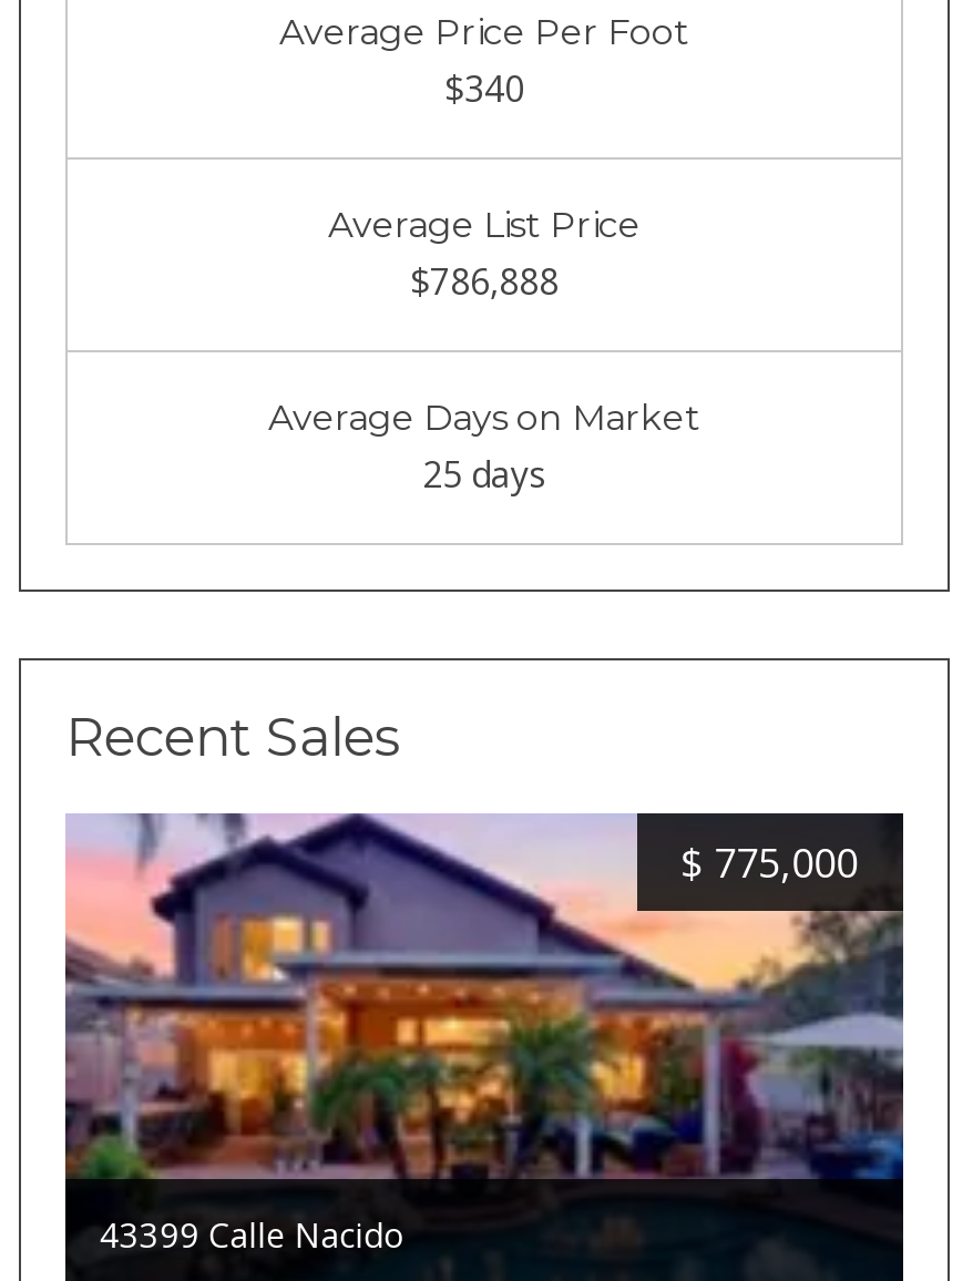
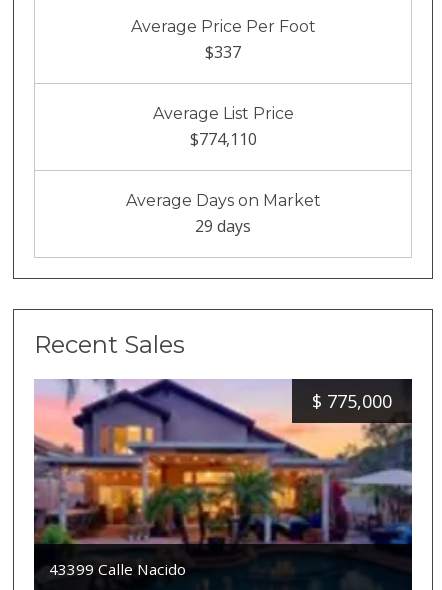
- $340
+ $337

- $786,888
+ $774,110

- 25 days
+ 29 days
